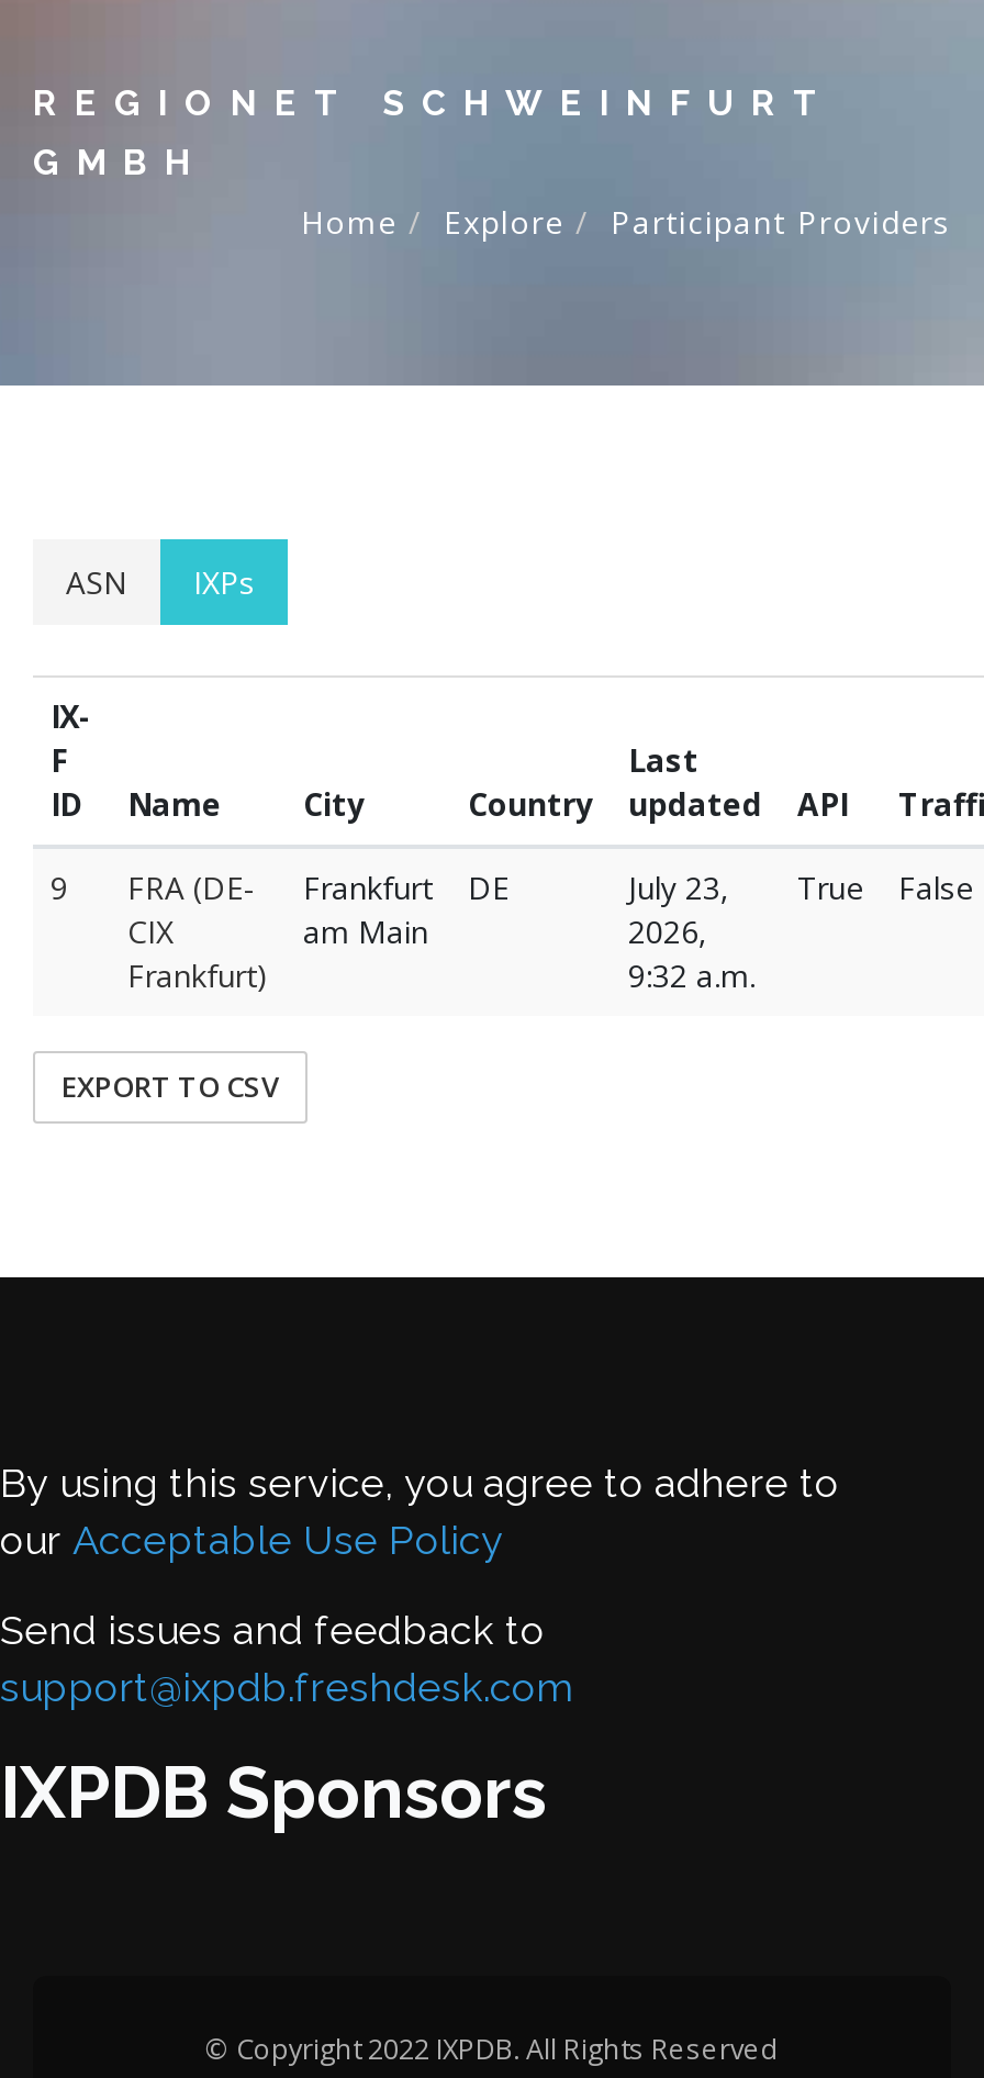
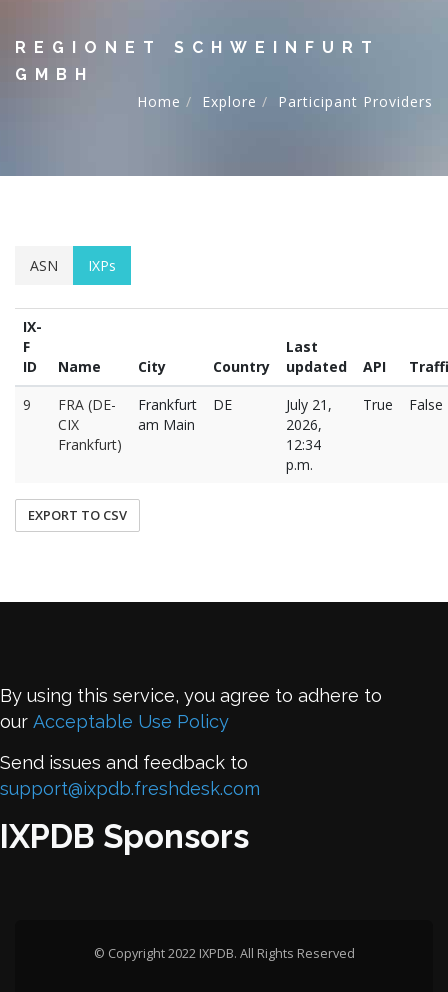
- July 23, True False
+ July 21, True False

- 9:32 a.m.
+ 12:34
+ p.m.
